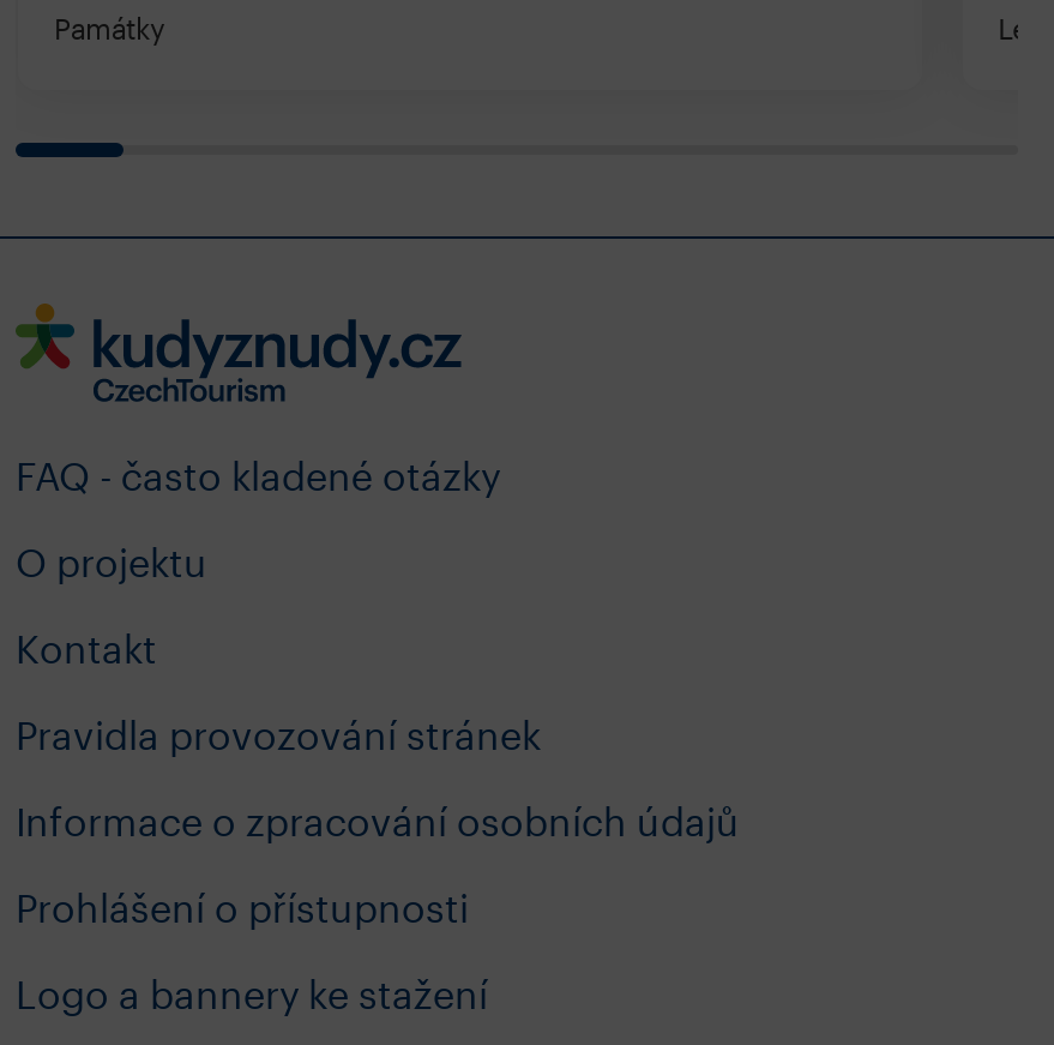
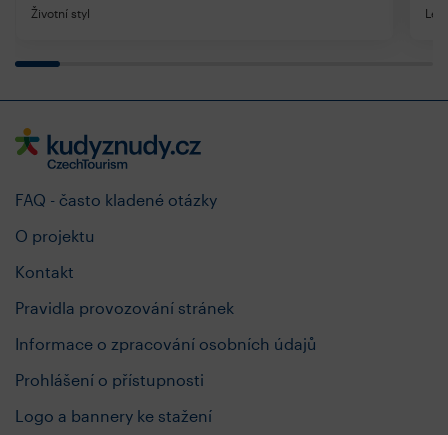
- Památky
+ Životní styl
